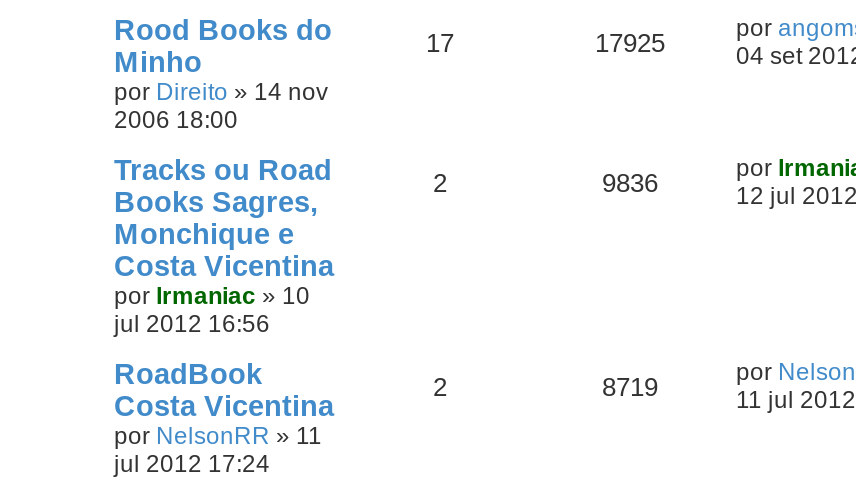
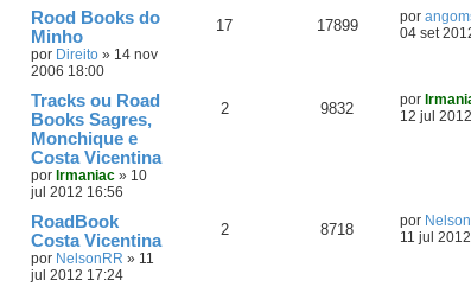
- 17925
+ 17899

- 9836
+ 9832

- 8719
+ 8718
